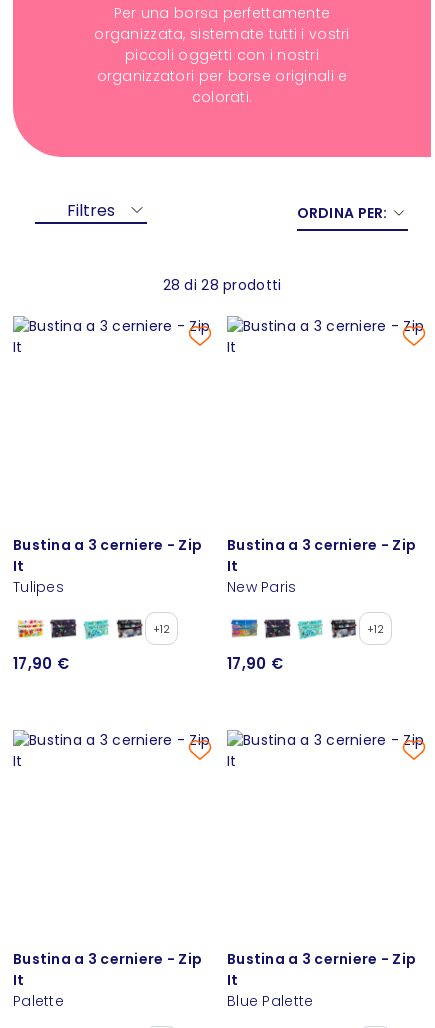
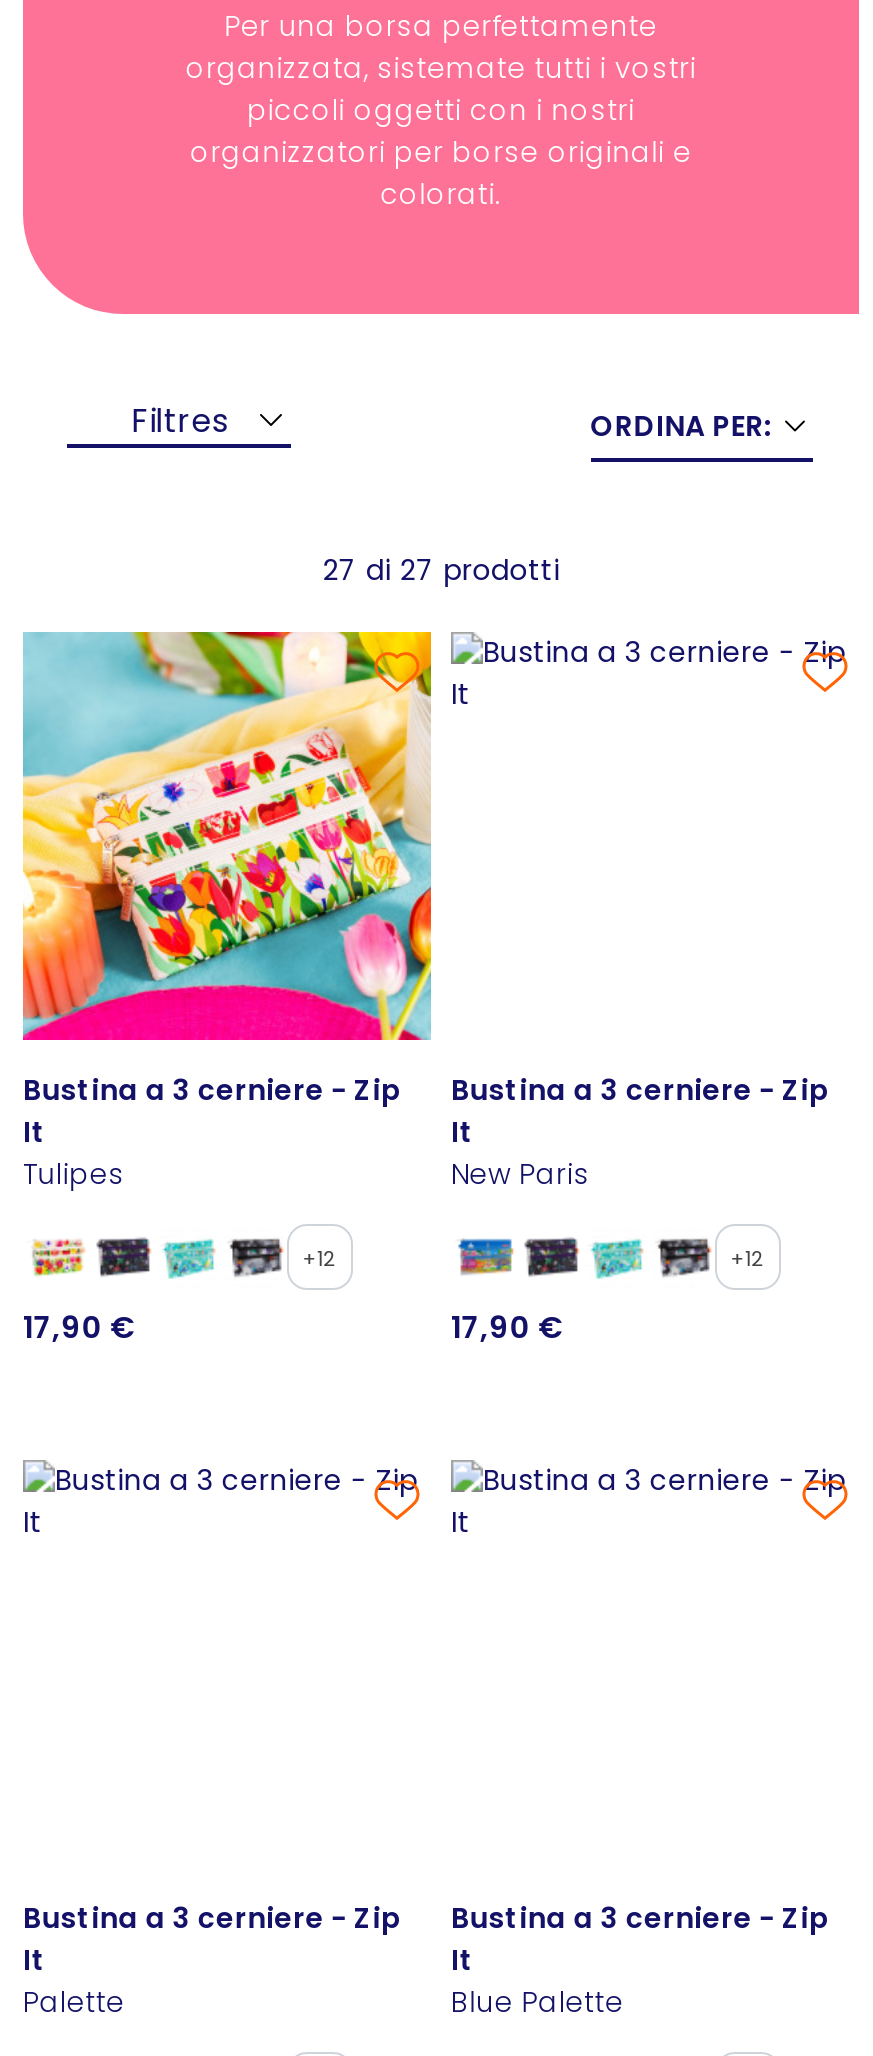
+ [image]

- 28 di 28 prodotti
+ 27 di 27 prodotti
